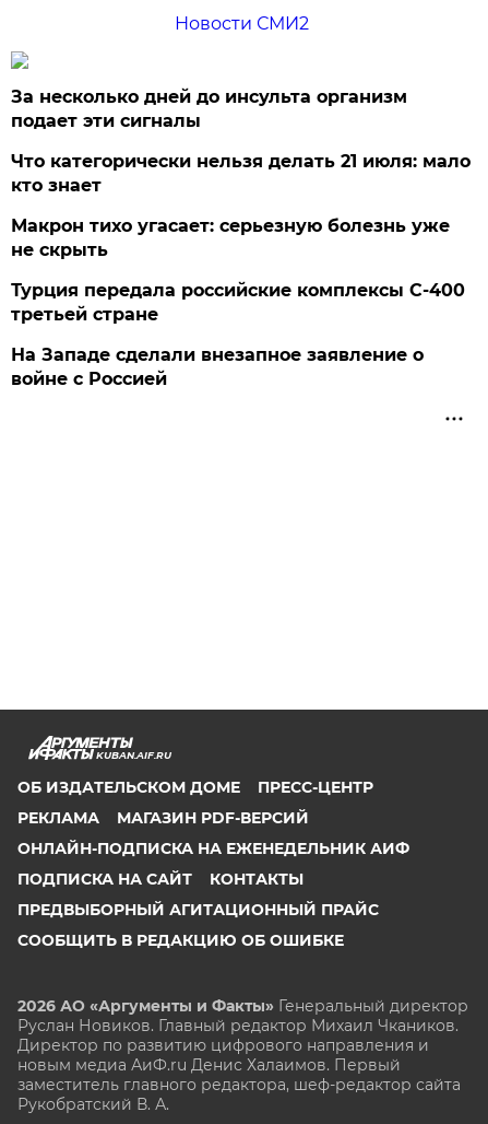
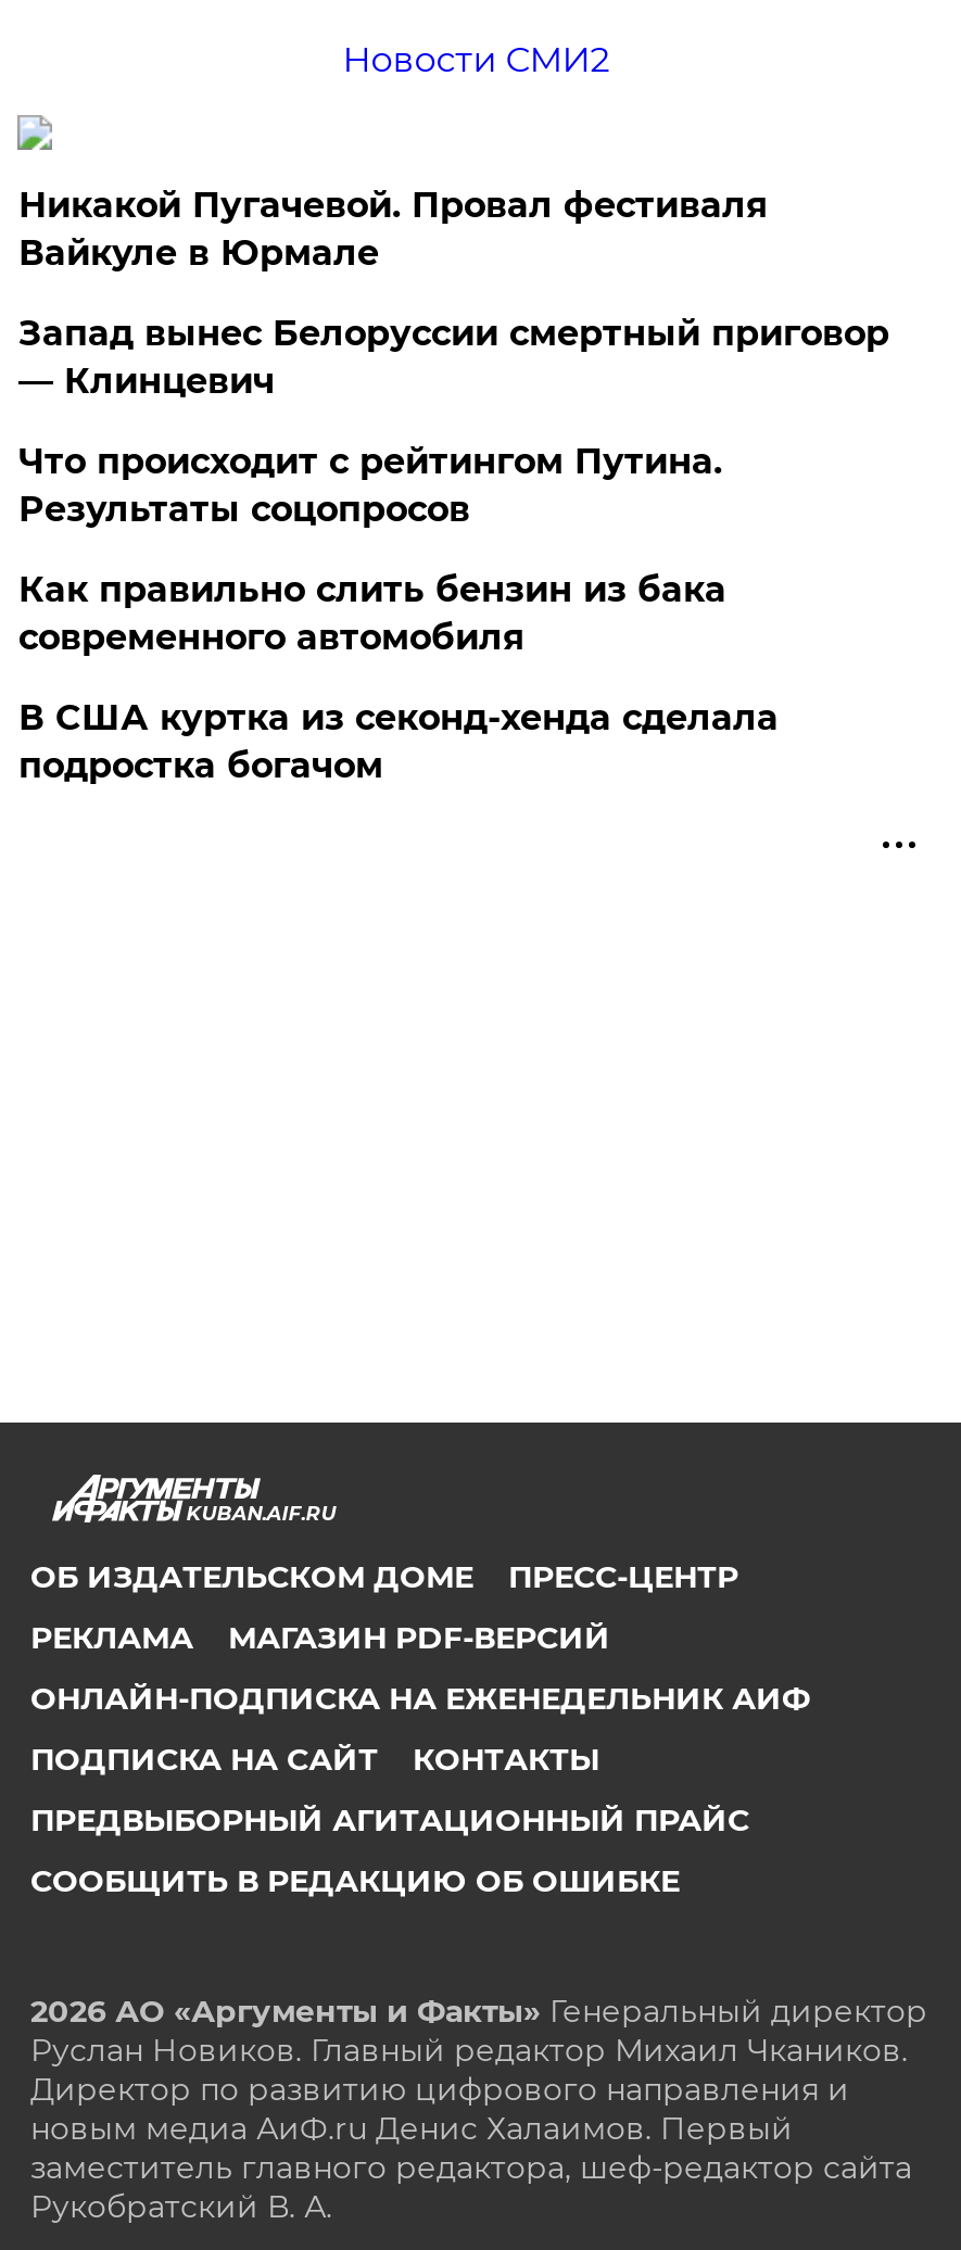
- За несколько дней до инсульта организм
- подает эти сигналы
+ Никакой Пугачевой. Провал фестиваля
+ Вайкуле в Юрмале

- Что категорически нельзя делать 21 июля: мало
- кто знает
+ Запад вынес Белоруссии смертный приговор
+ — Клинцевич

- Макрон тихо угасает: серьезную болезнь уже
- не скрыть
+ Что происходит с рейтингом Путина.
+ Результаты соцопросов

- Турция передала российские комплексы С-400
- третьей стране
+ Как правильно слить бензин из бака
+ современного автомобиля

- На Западе сделали внезапное заявление о
- войне с Россией
+ В США куртка из секонд-хенда сделала
+ подростка богачом
